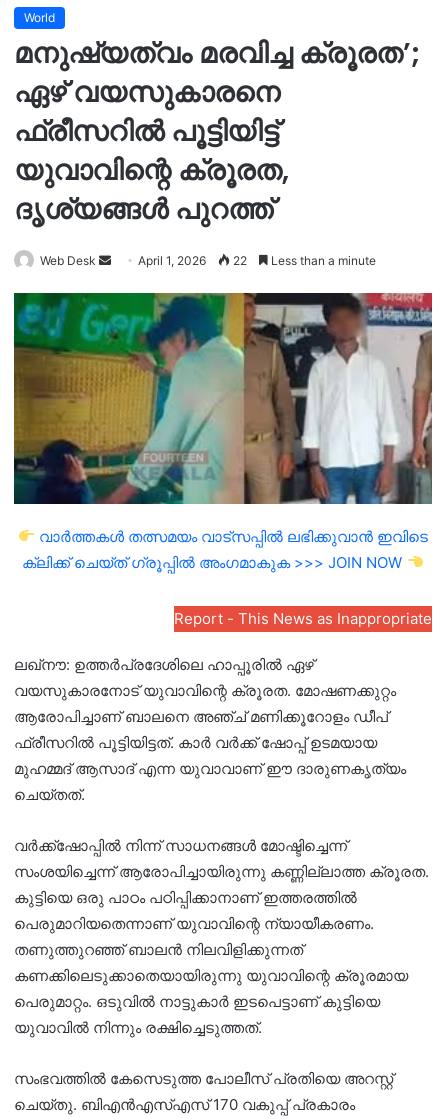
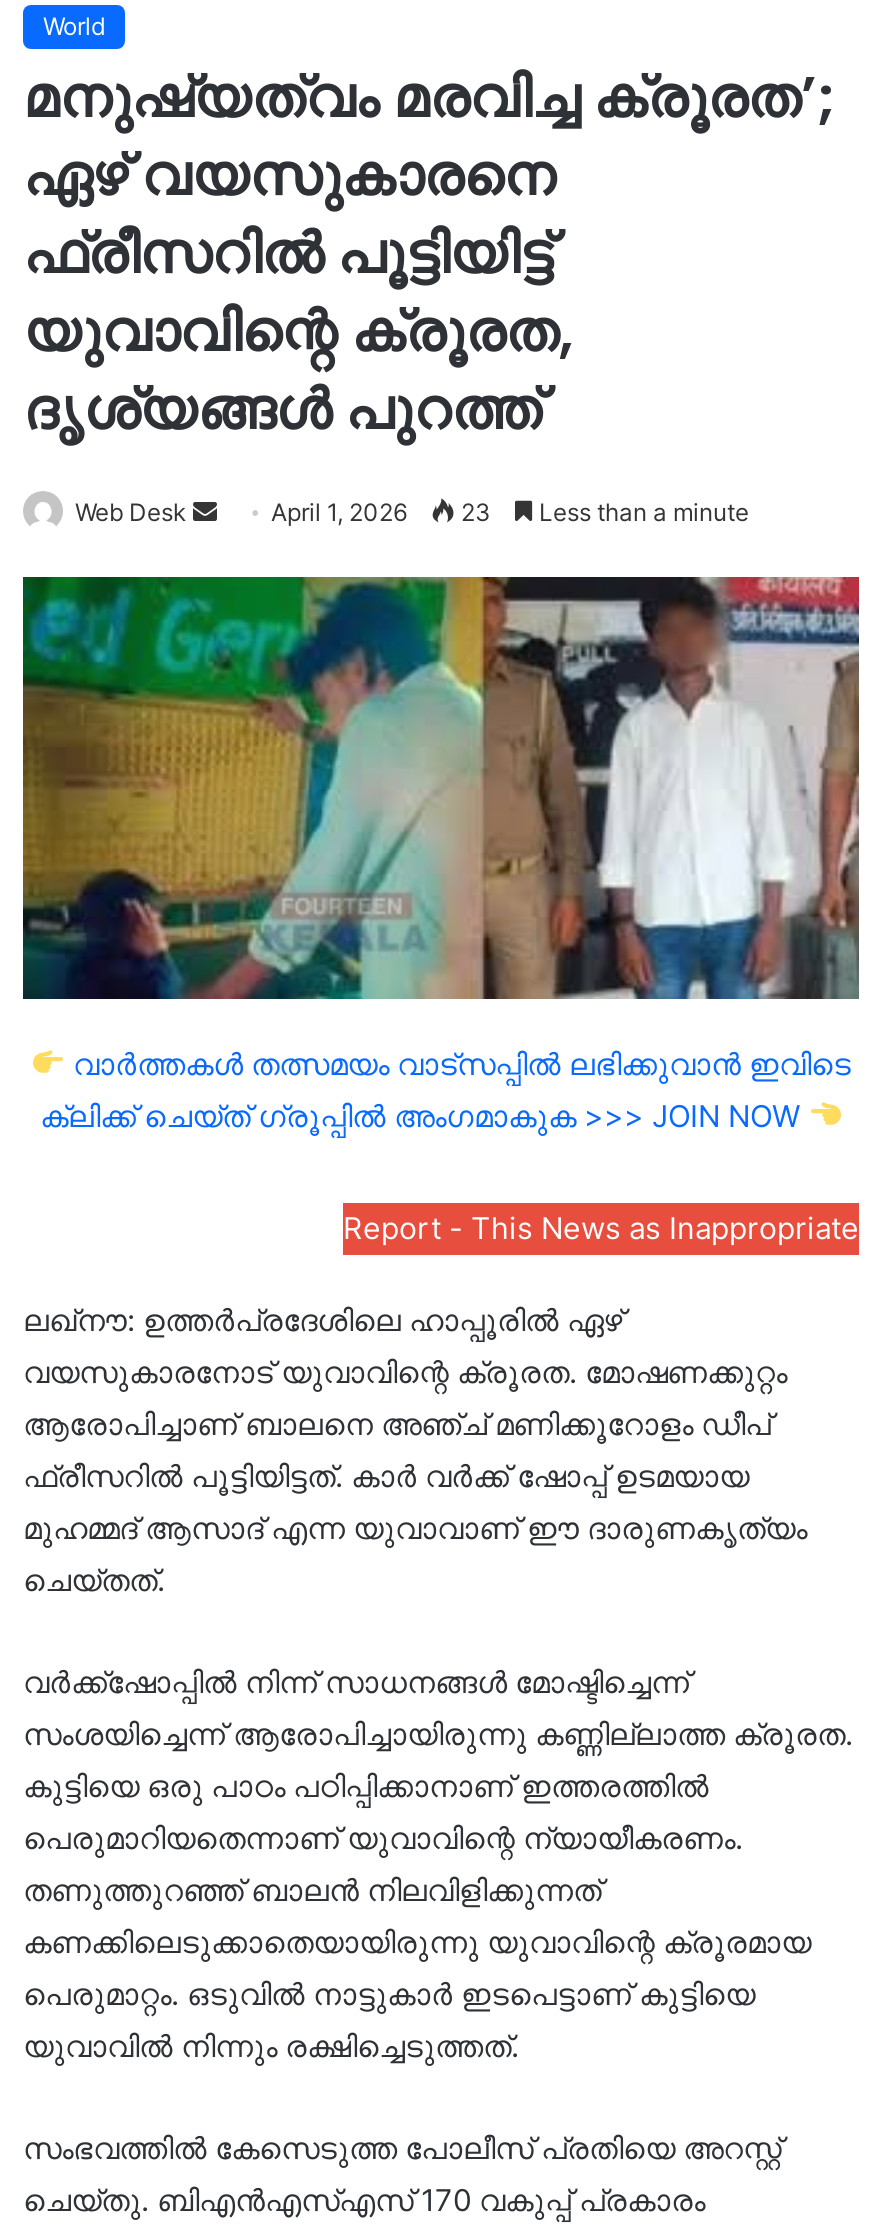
- 22
+ 23
